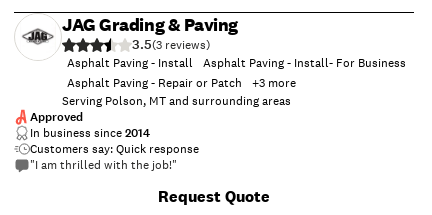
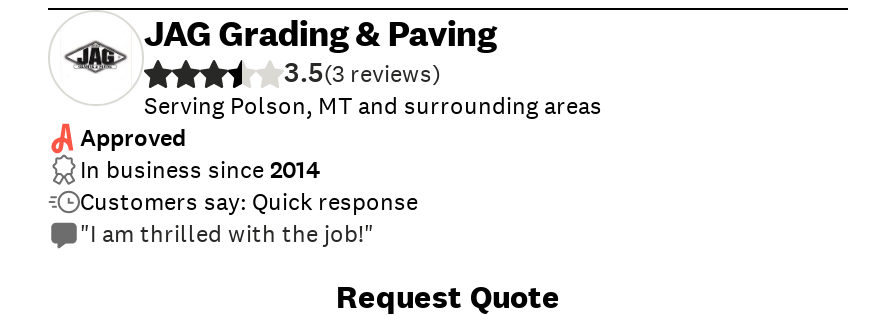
- Asphalt Paving - Install
- Asphalt Paving - Install- For Business
- Asphalt Paving - Repair or Patch
- +3 more
